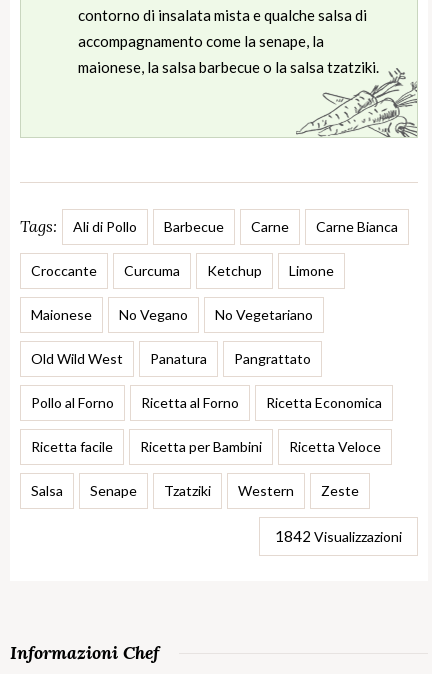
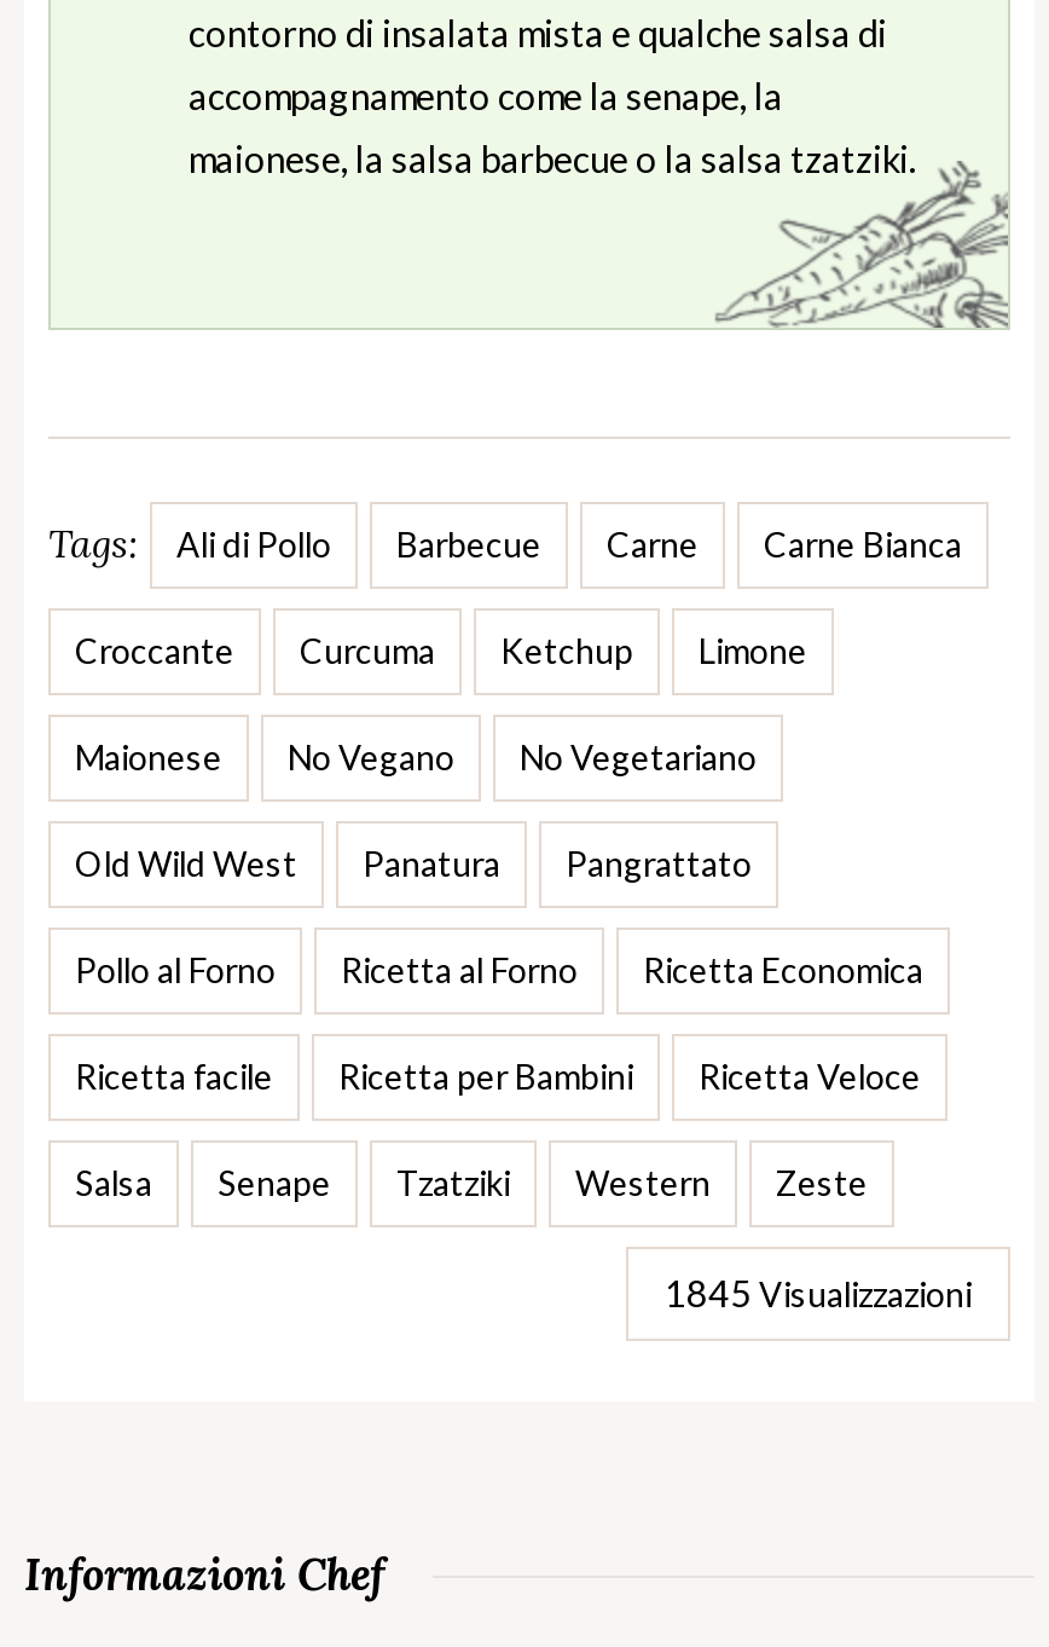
- 1842 Visualizzazioni
+ 1845 Visualizzazioni
